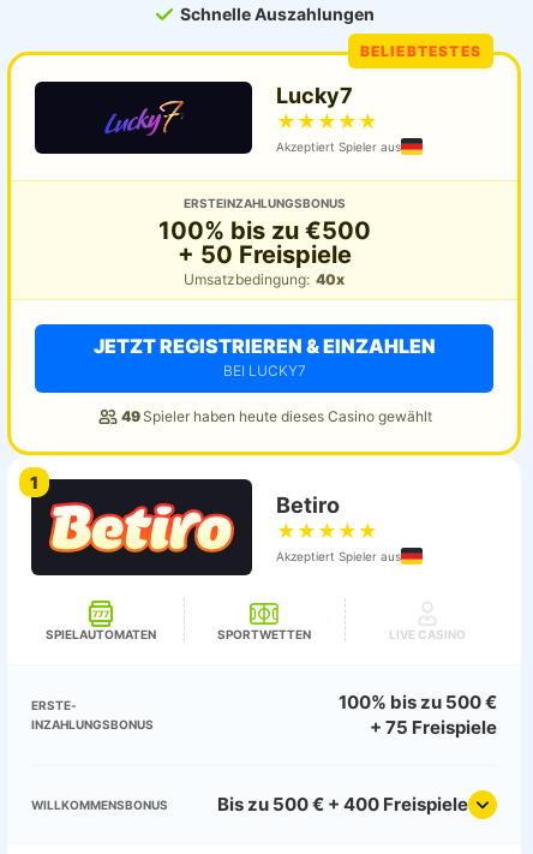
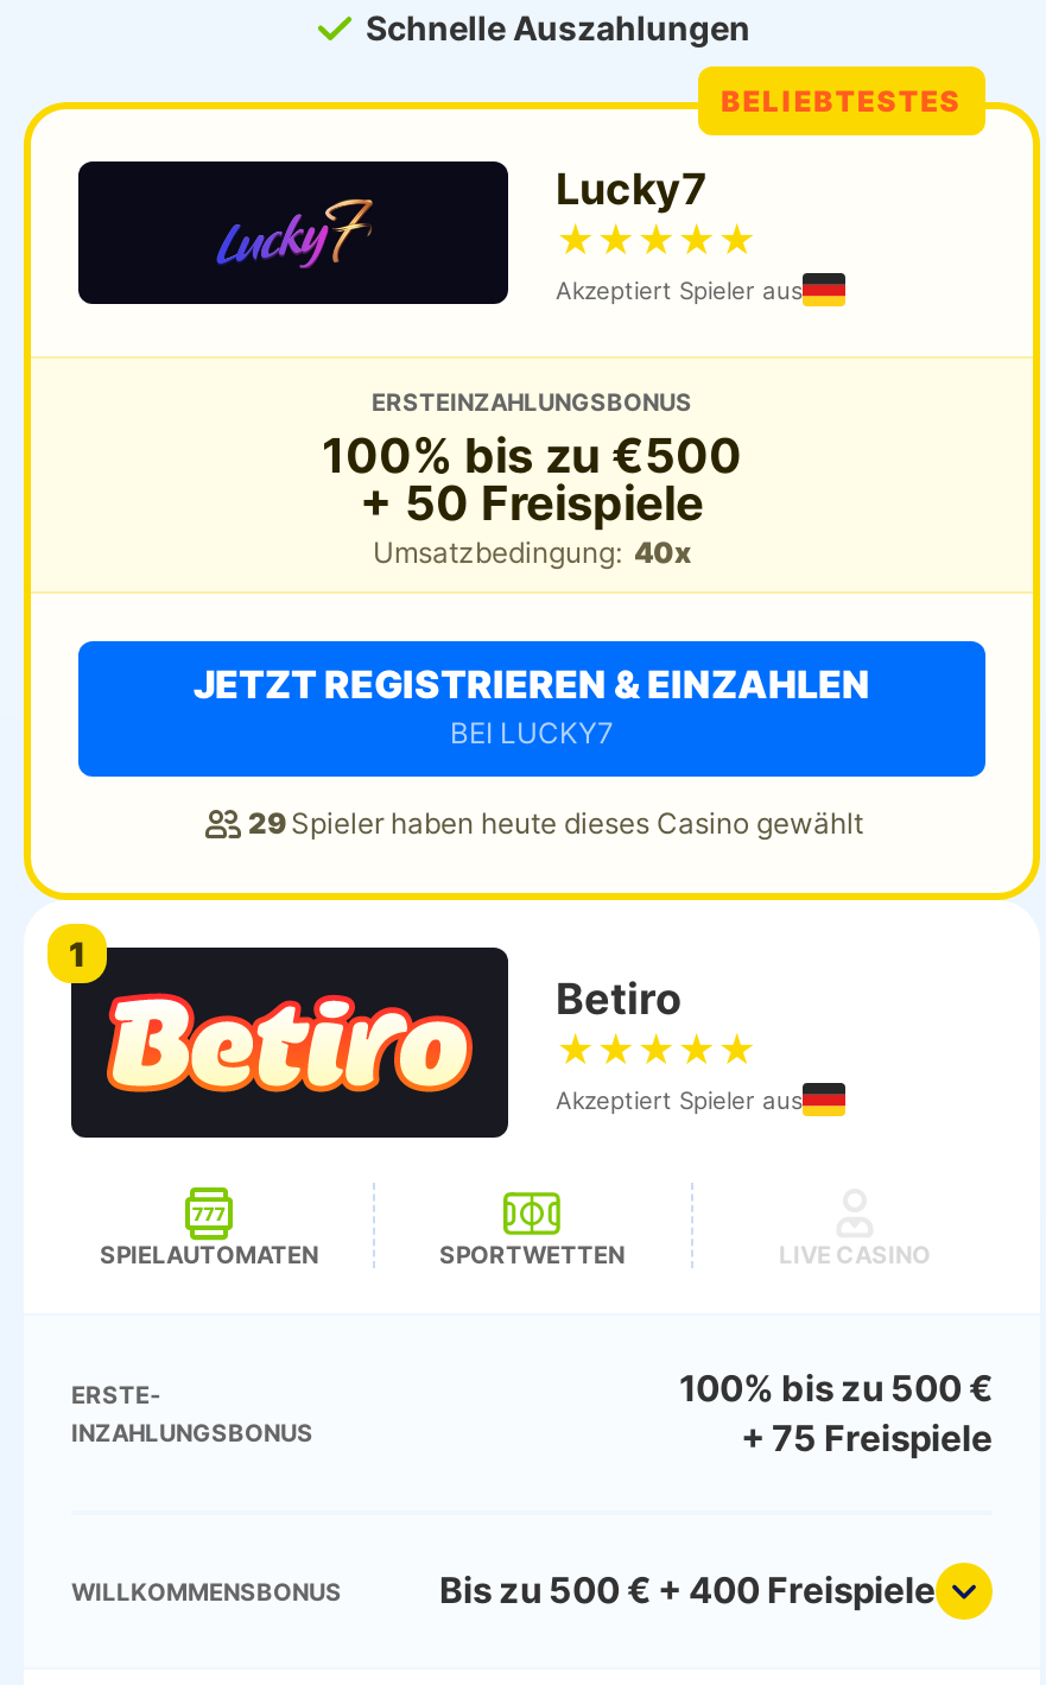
- 49Spieler haben heute dieses Casino gewählt
+ 29Spieler haben heute dieses Casino gewählt
